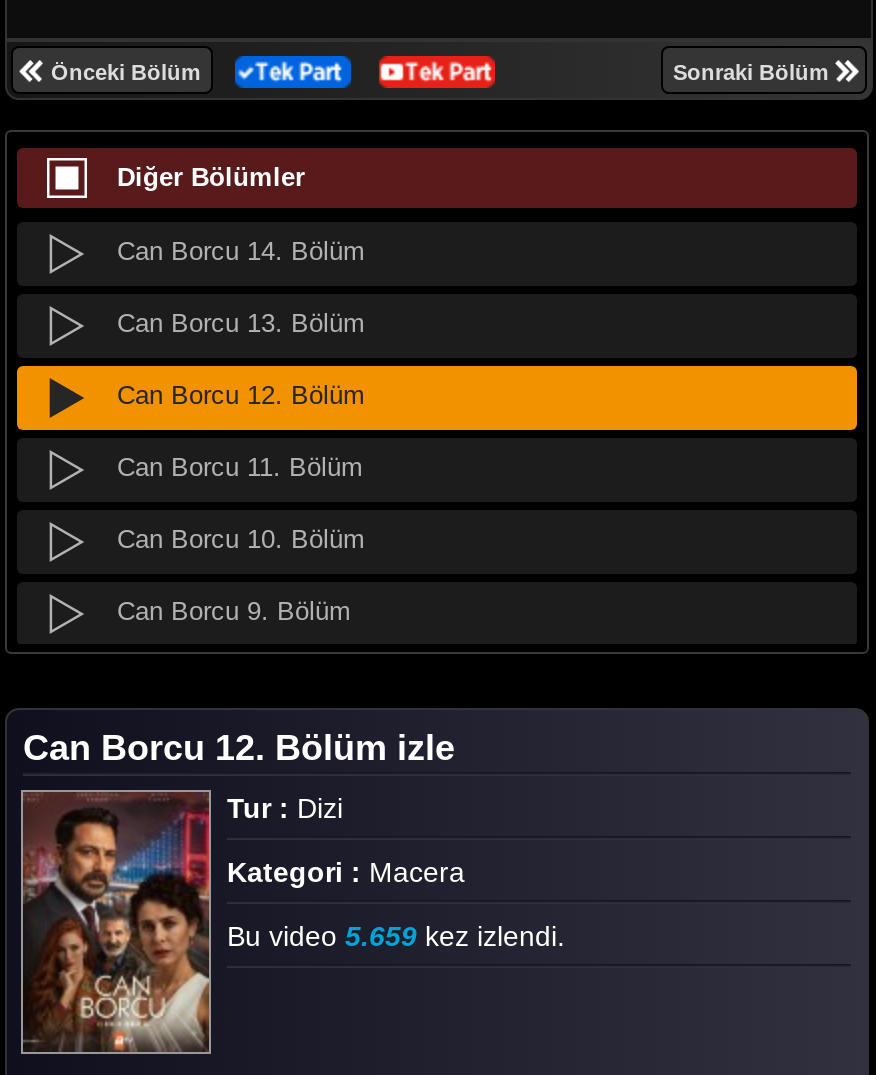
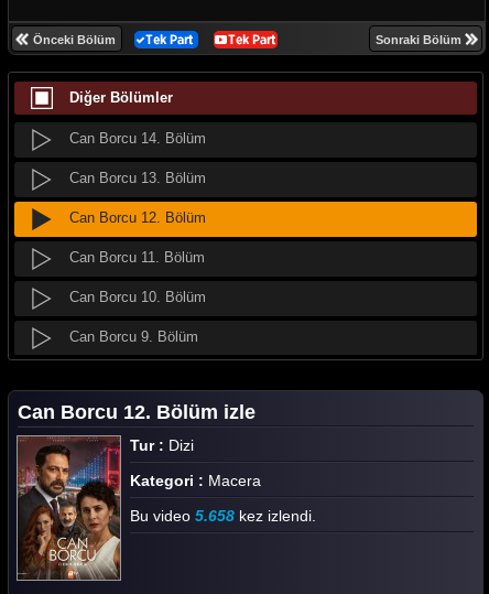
- Bu video 5.659 kez izlendi.
+ Bu video 5.658 kez izlendi.
